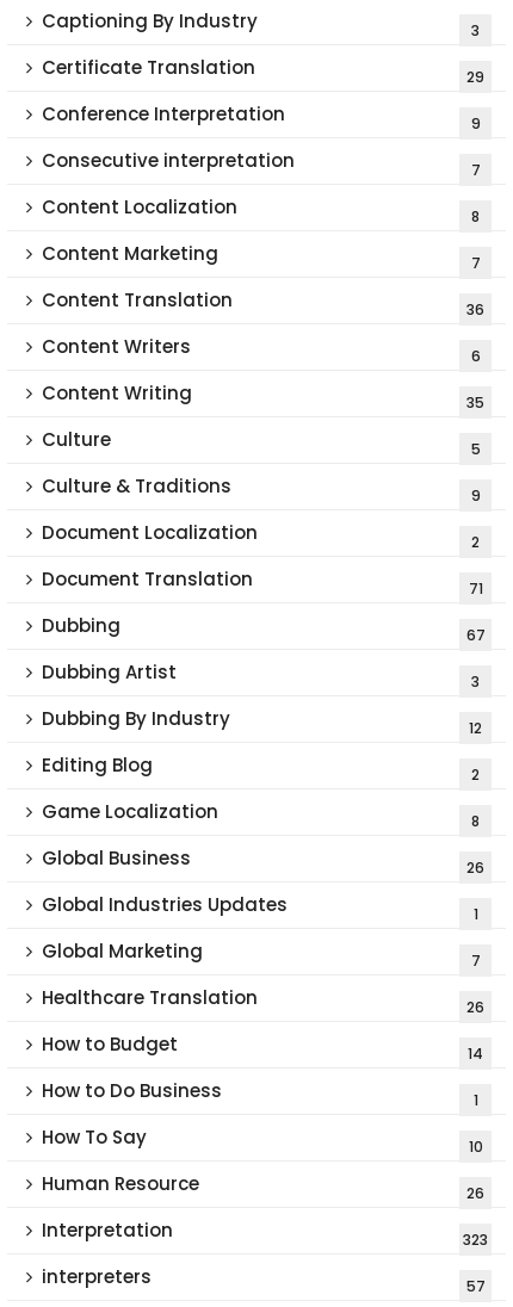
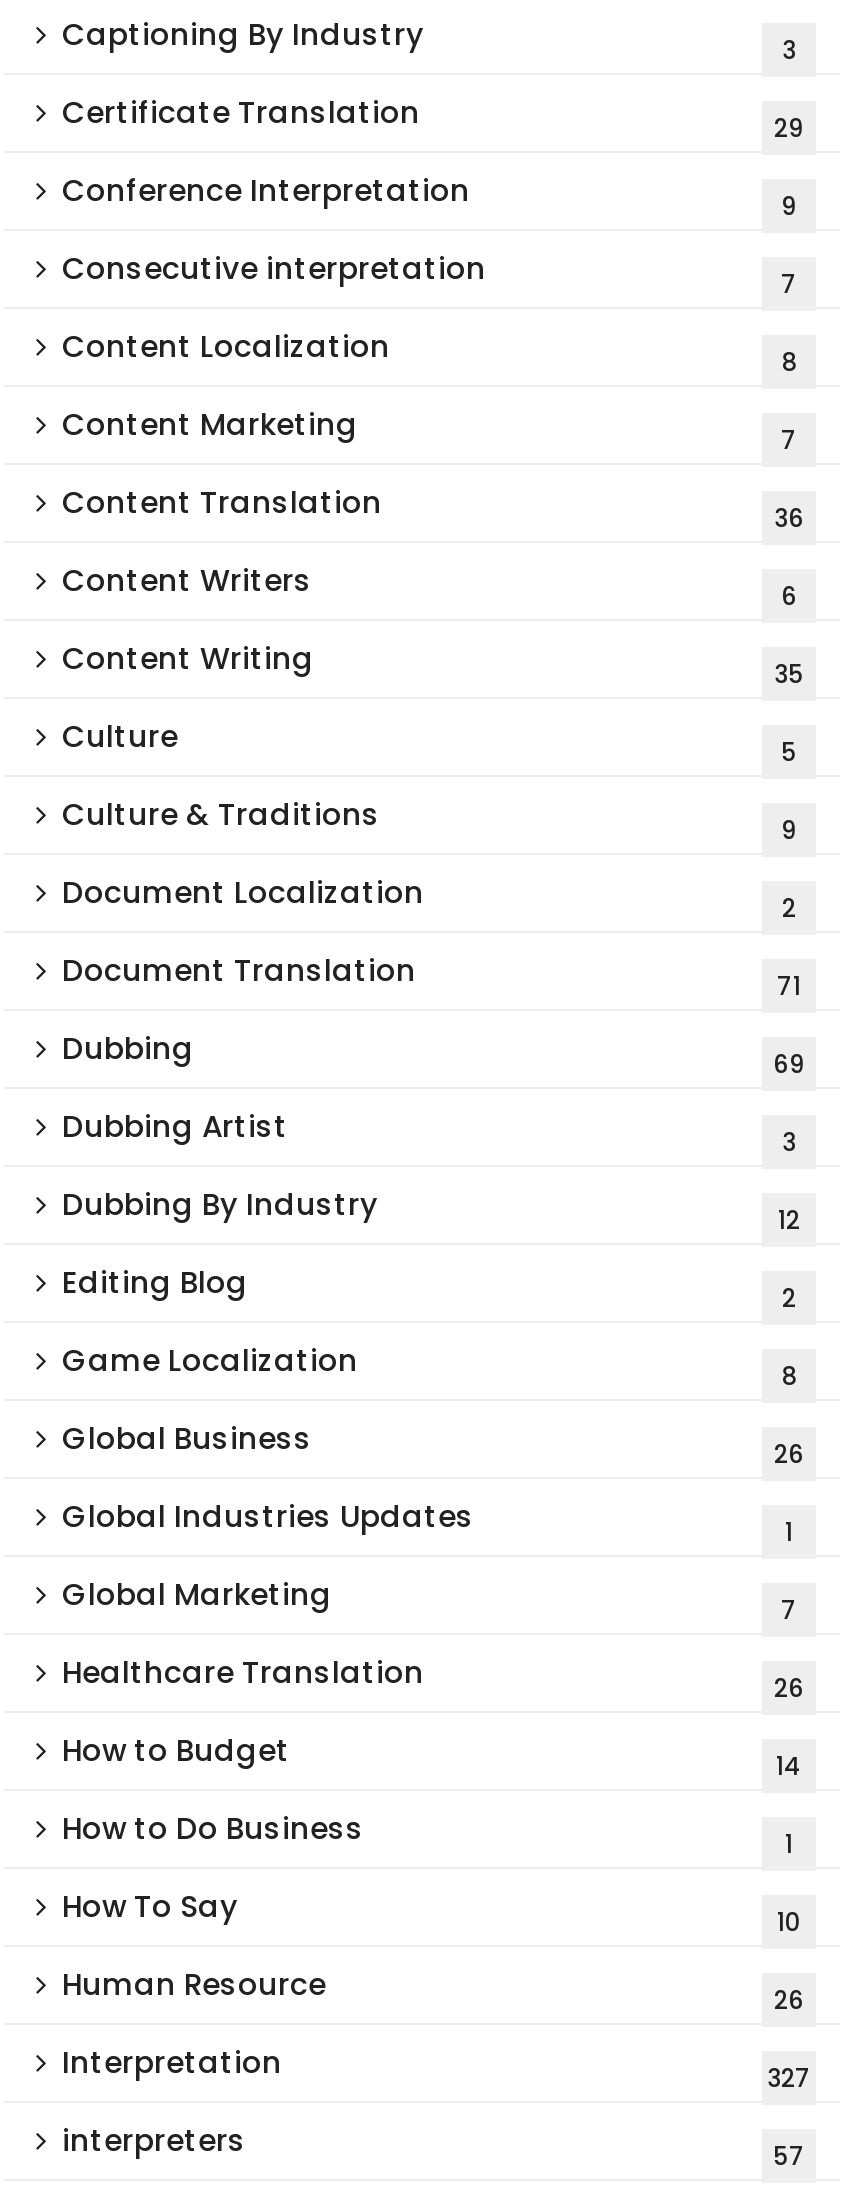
- 67
+ 69

- 323
+ 327
